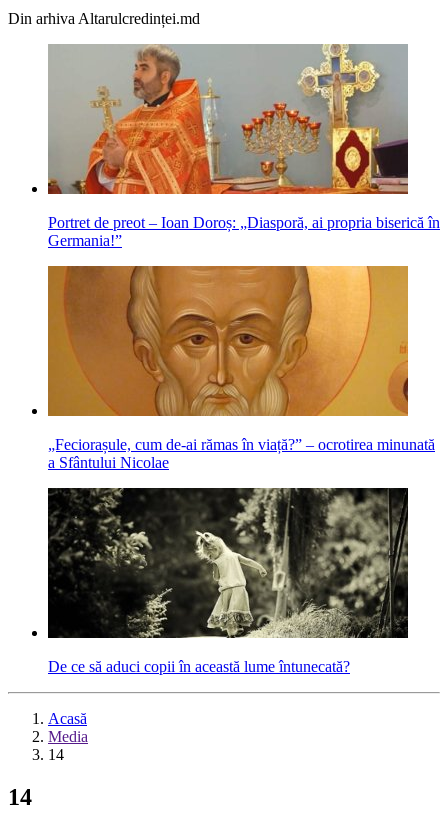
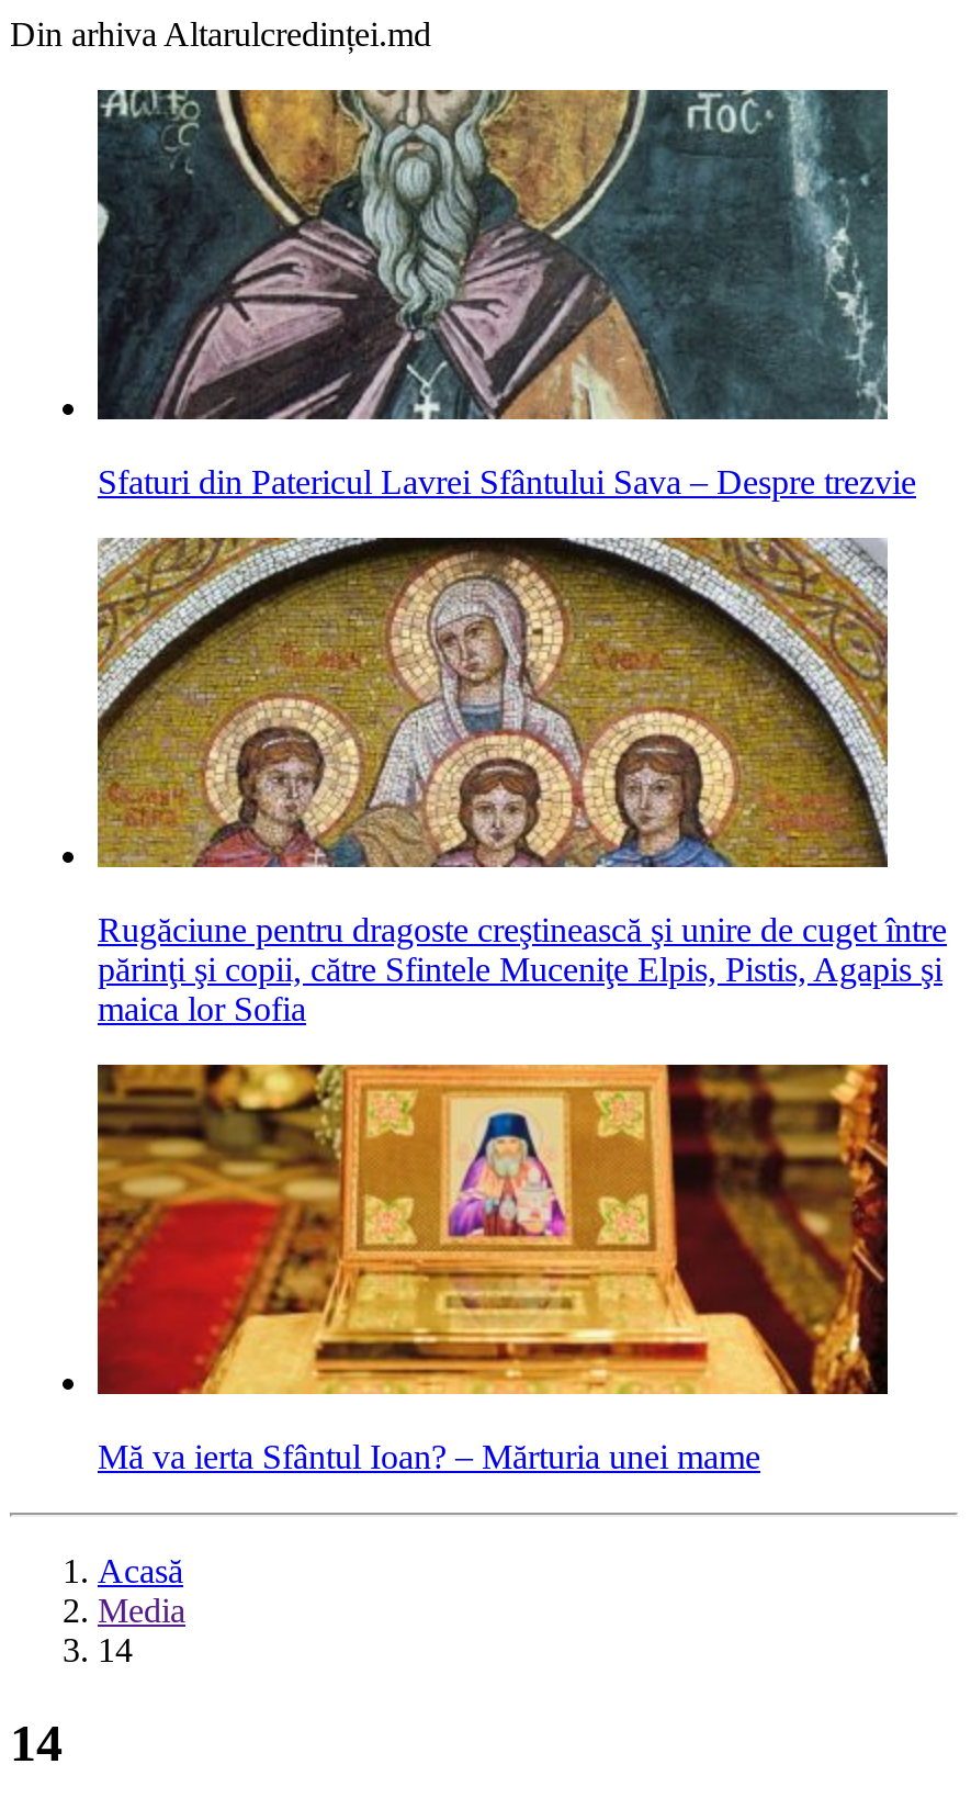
- [image]
- Portret de preot – Ioan Doroș: „Diasporă, ai propria biserică în
- Germania!”
+ [image]
+ Sfaturi din Patericul Lavrei Sfântului Sava – Despre trezvie

- [image]
- „Feciorașule, cum de-ai rămas în viață?” – ocrotirea minunată
- a Sfântului Nicolae
+ [image]
+ Rugăciune pentru dragoste creştinească şi unire de cuget între
+ părinţi şi copii, către Sfintele Muceniţe Elpis, Pistis, Agapis şi
+ maica lor Sofia

- [image]
- De ce să aduci copii în această lume întunecată?
+ [image]
+ Mă va ierta Sfântul Ioan? – Mărturia unei mame
